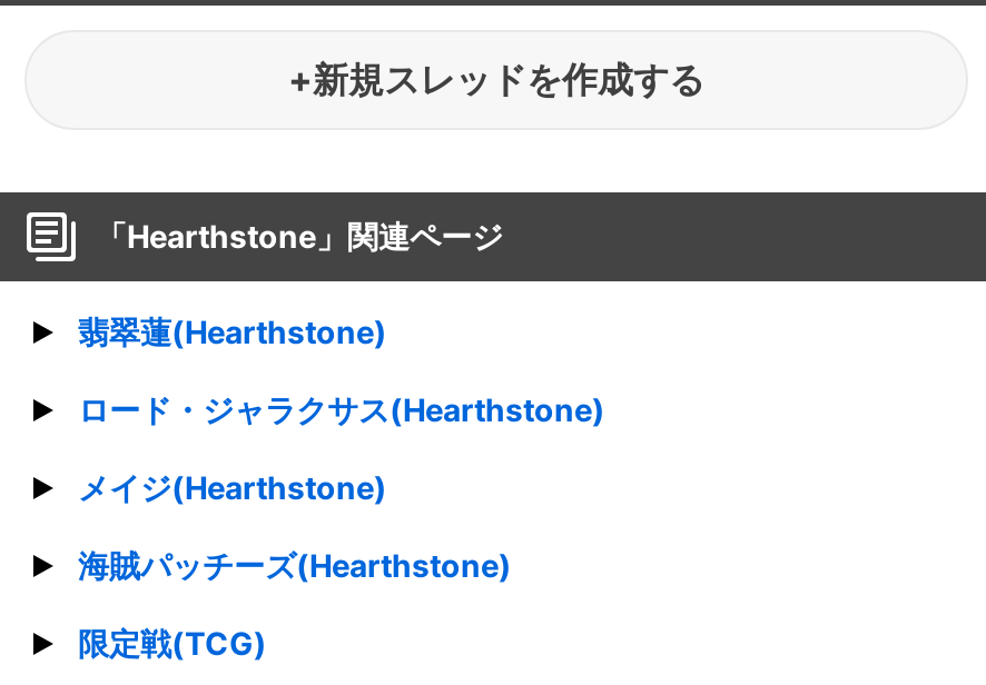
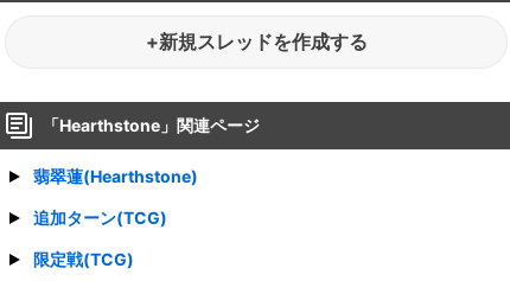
- ロード・ジャラクサス(Hearthstone)
- メイジ(Hearthstone)
- 海賊パッチーズ(Hearthstone)
+ 追加ターン(TCG)
